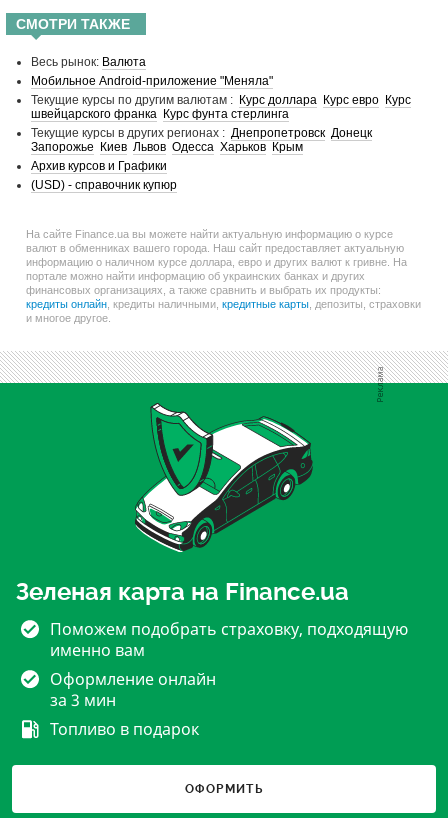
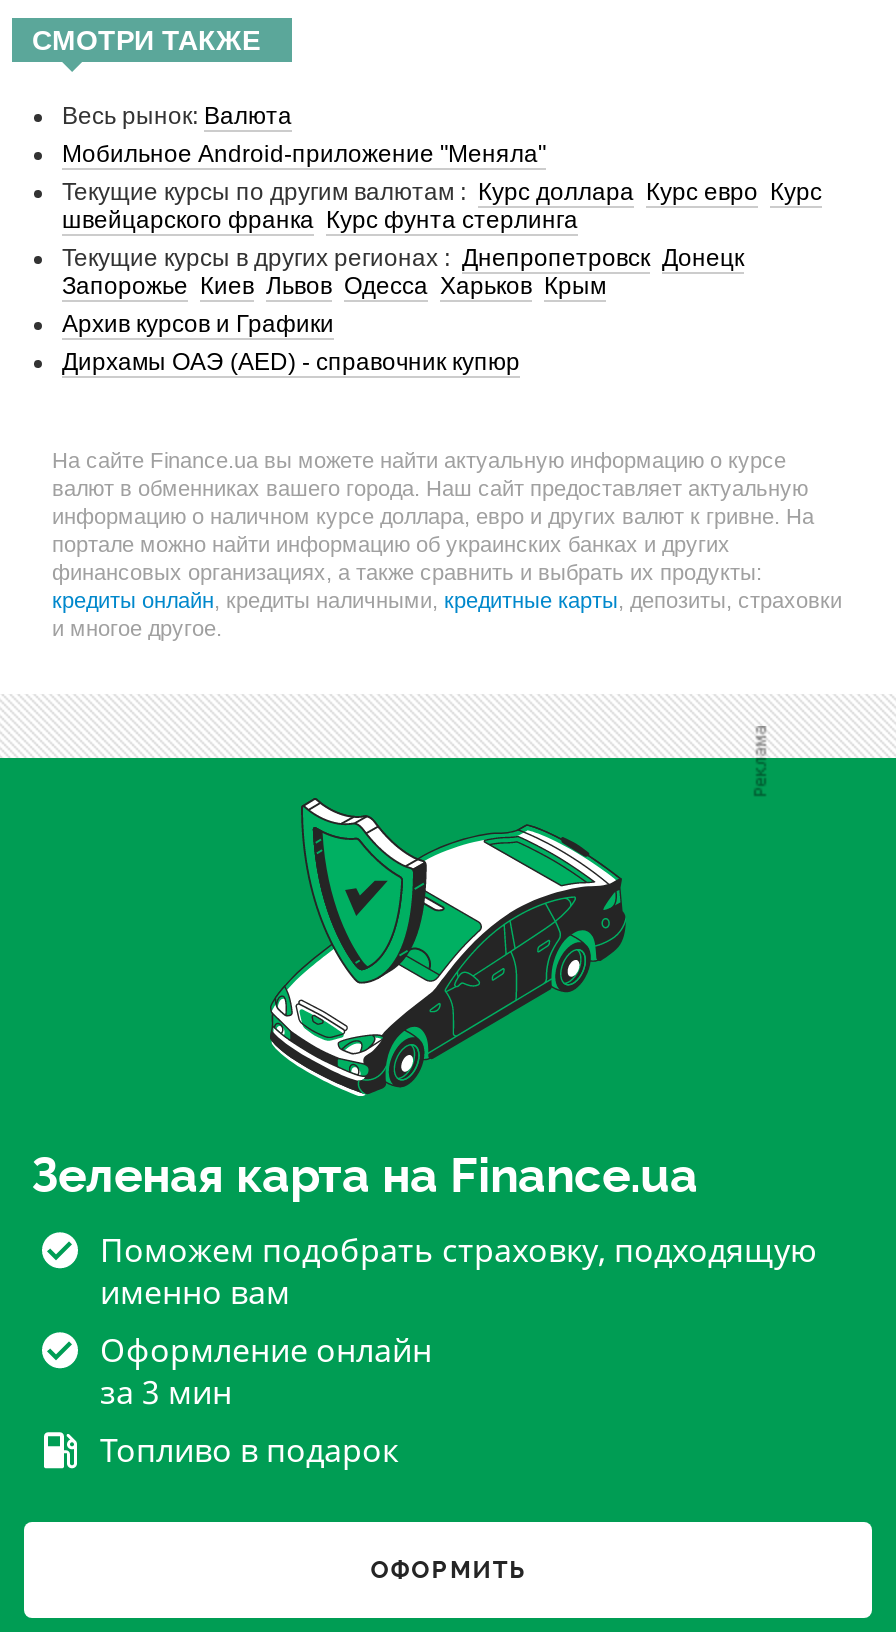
- (USD) - справочник купюр
+ Дирхамы ОАЭ (AED) - справочник купюр
